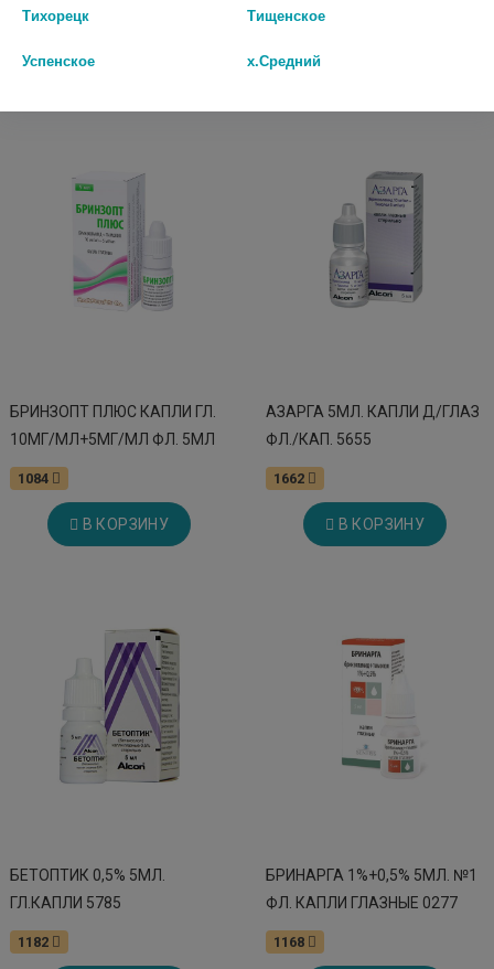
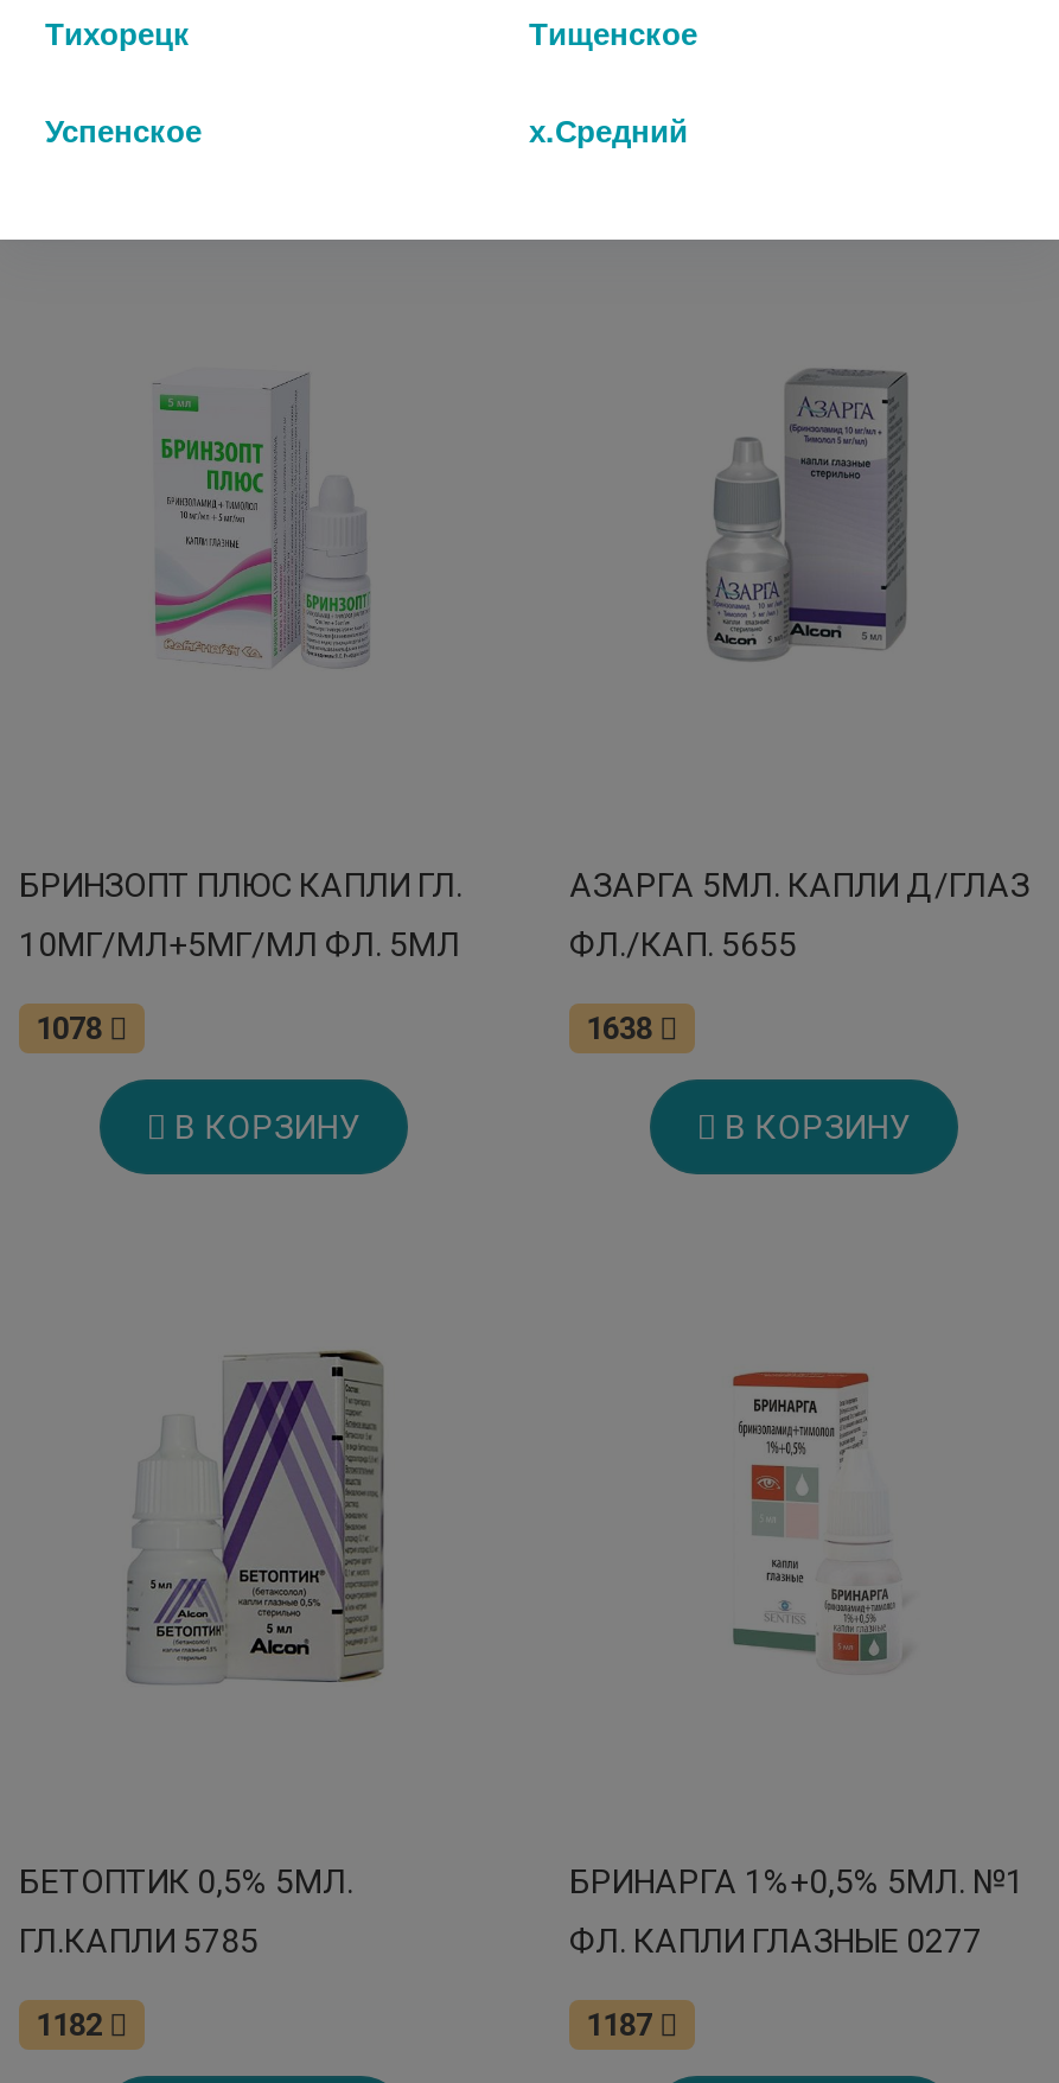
- 1084
+ 1078

- 1662
+ 1638

- 1168
+ 1187
